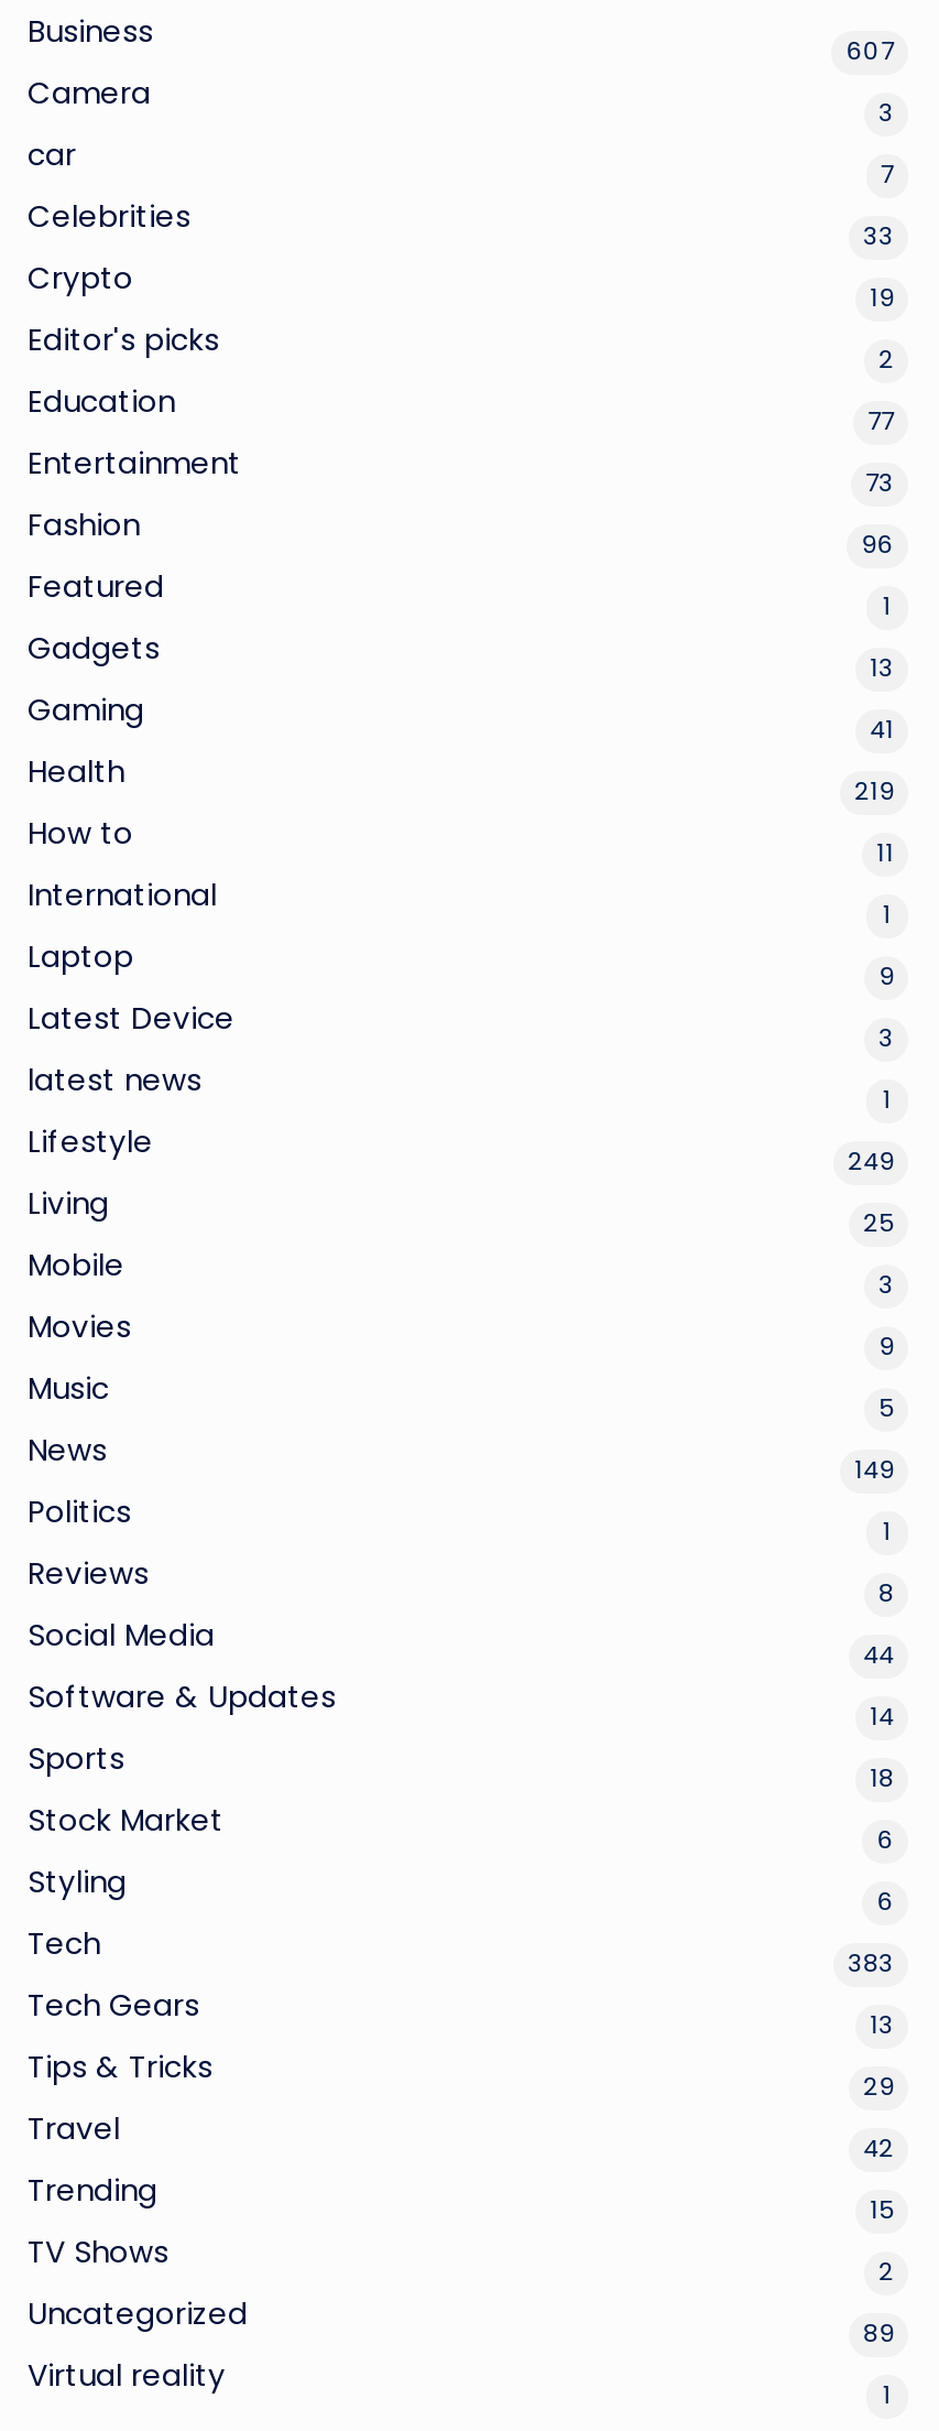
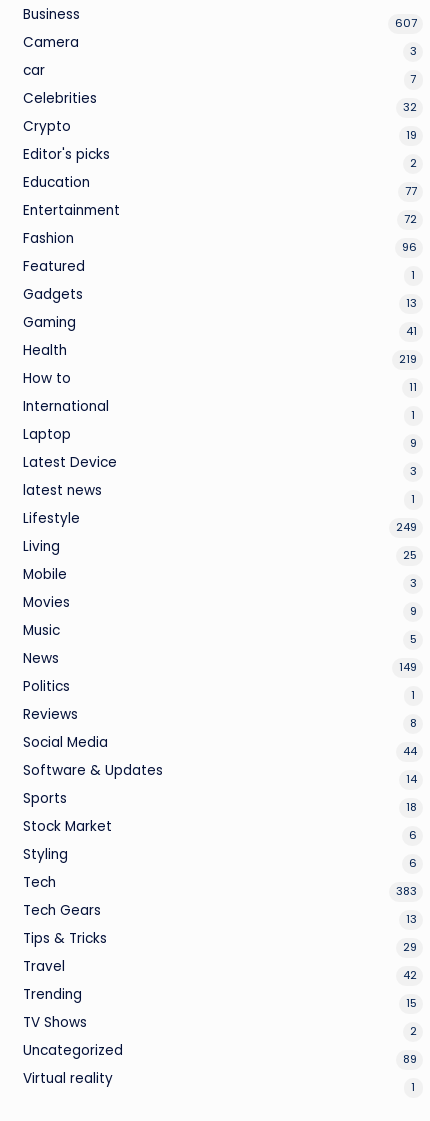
- 33
+ 32

- 73
+ 72
